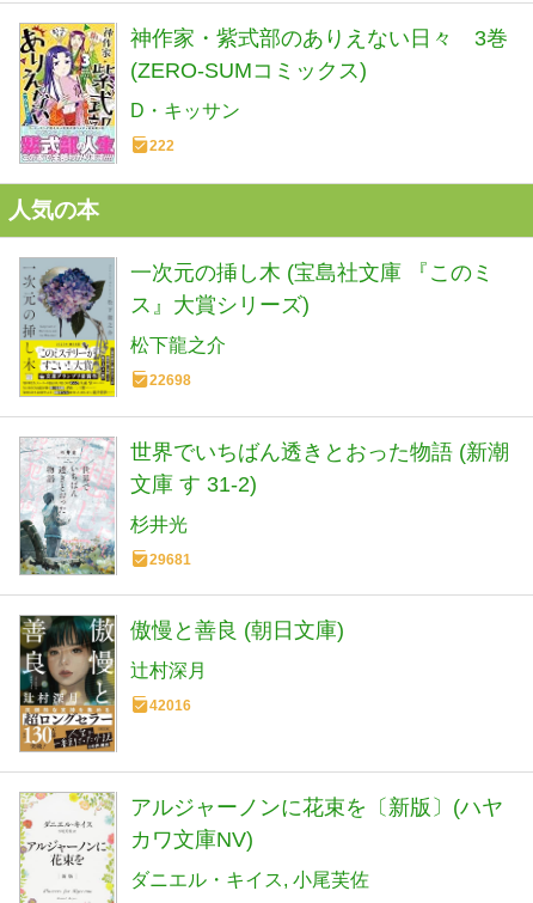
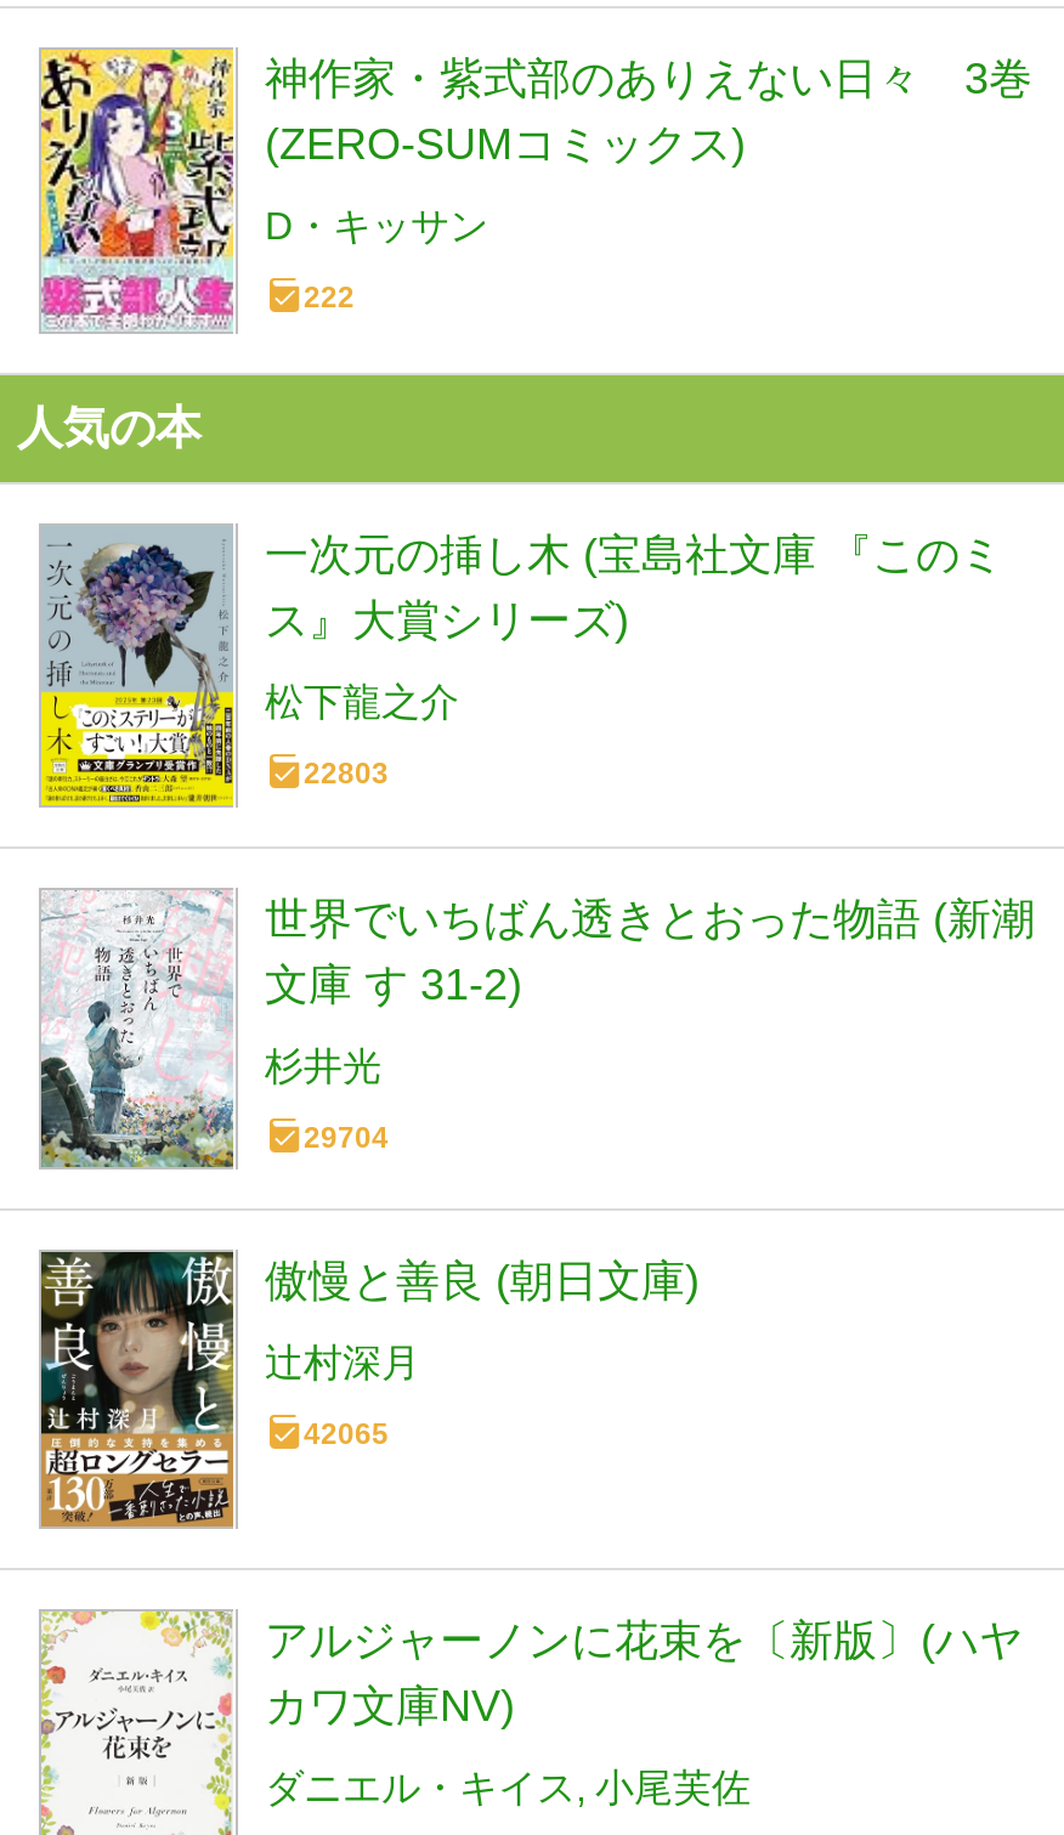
- 22698
+ 22803

- 29681
+ 29704

- 42016
+ 42065
